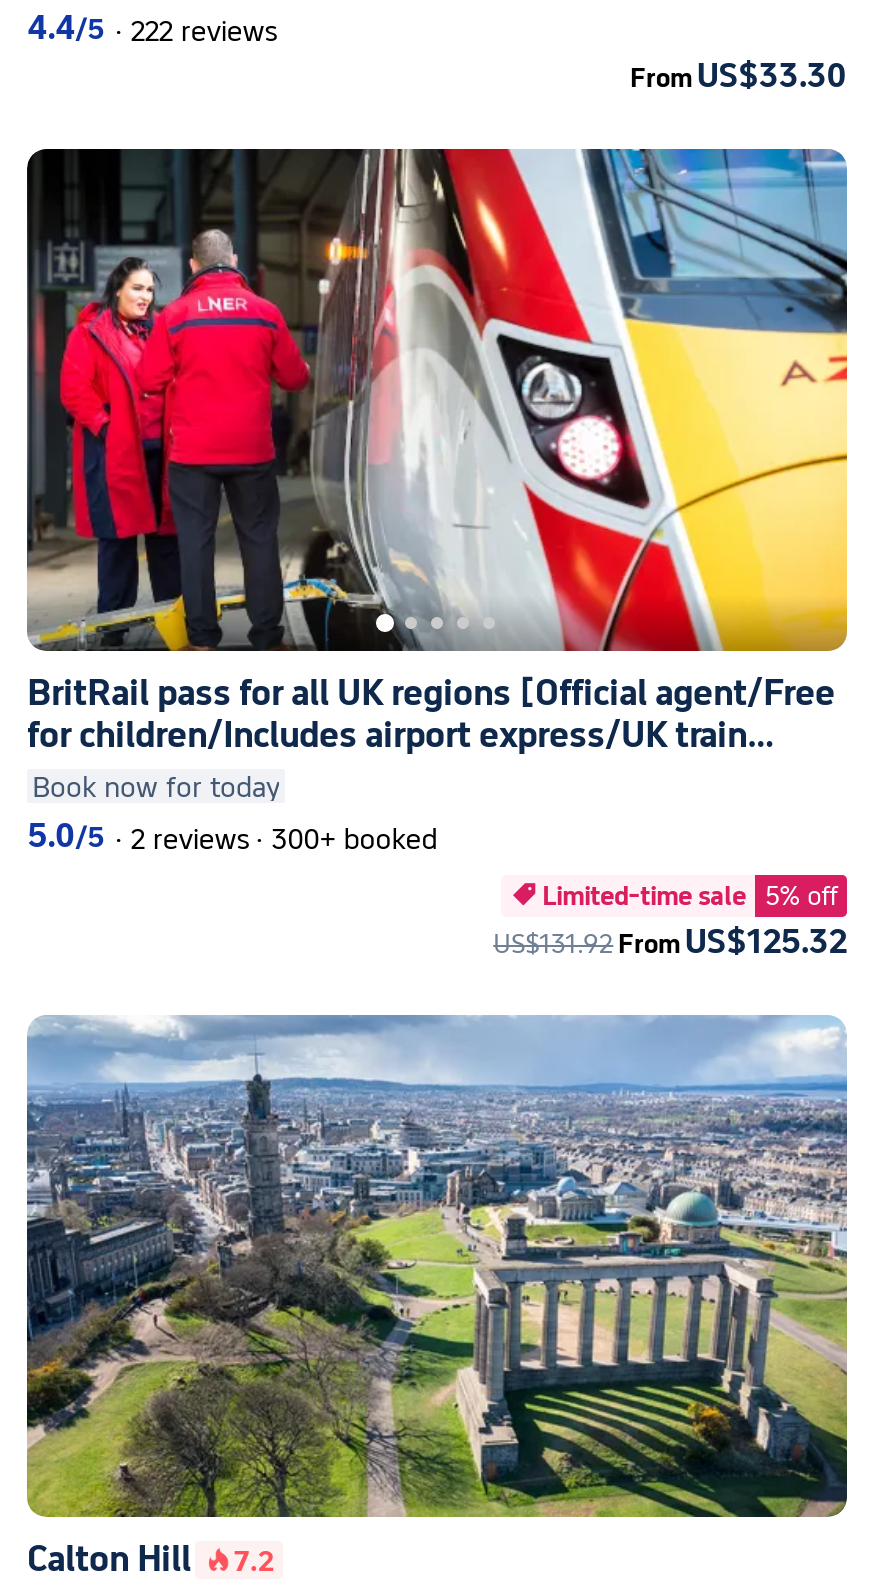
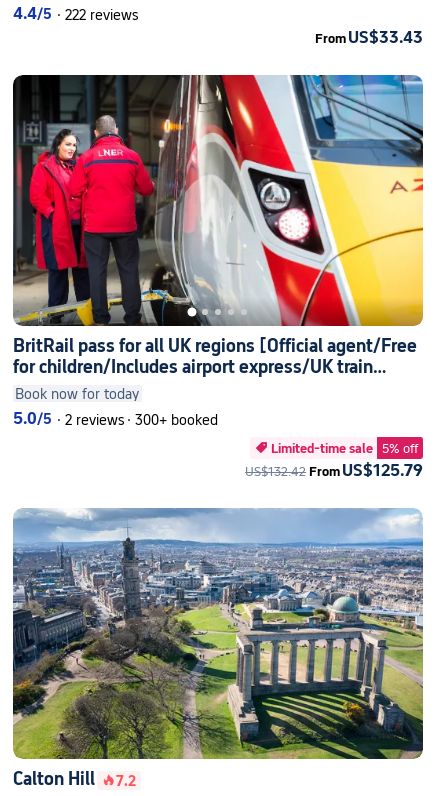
- From US$33.30
+ From US$33.43

- US$131.92 From US$125.32
+ US$132.42 From US$125.79
